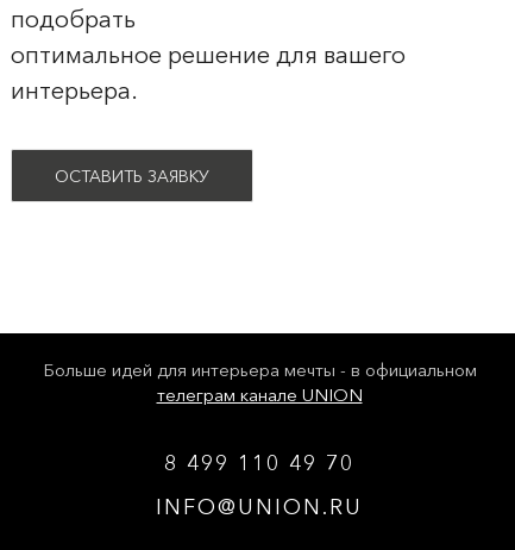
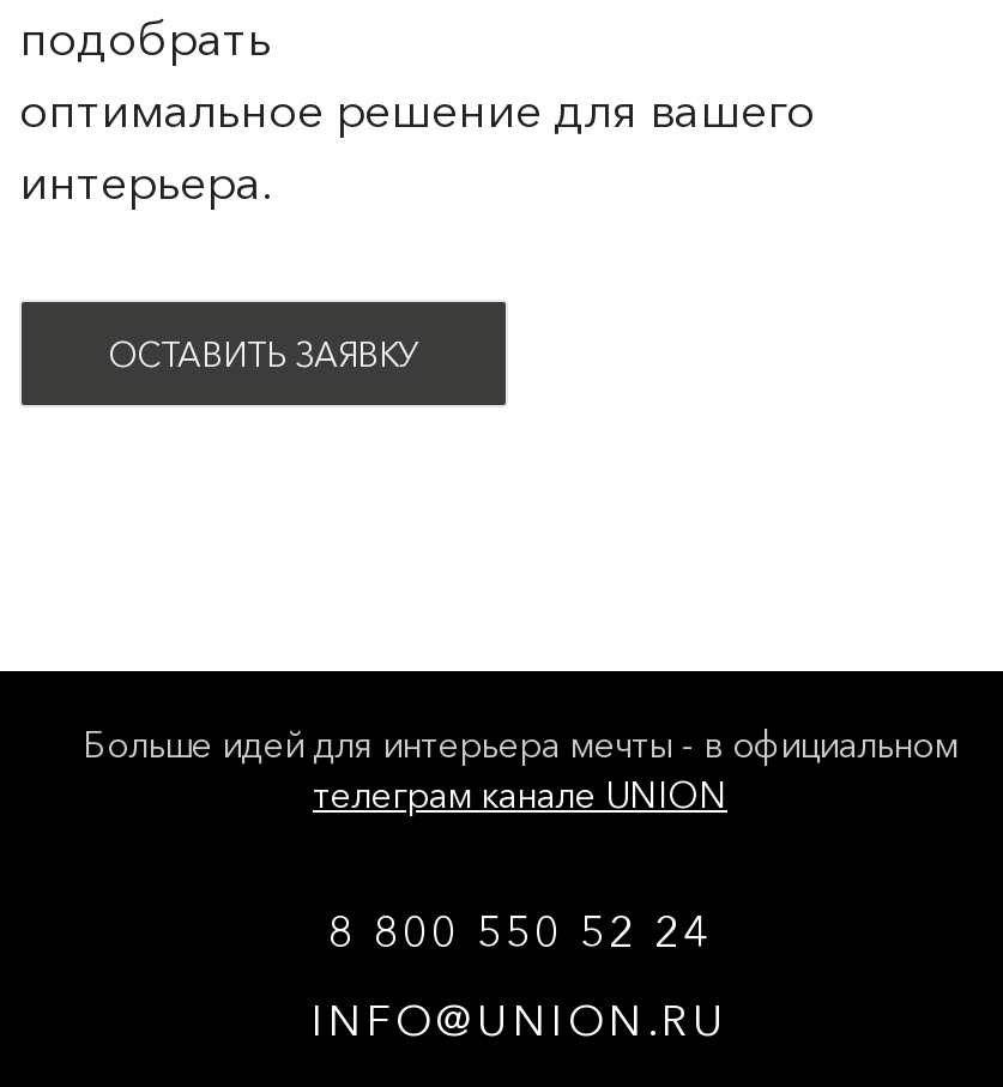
- 8 499 110 49 70
+ 8 800 550 52 24
